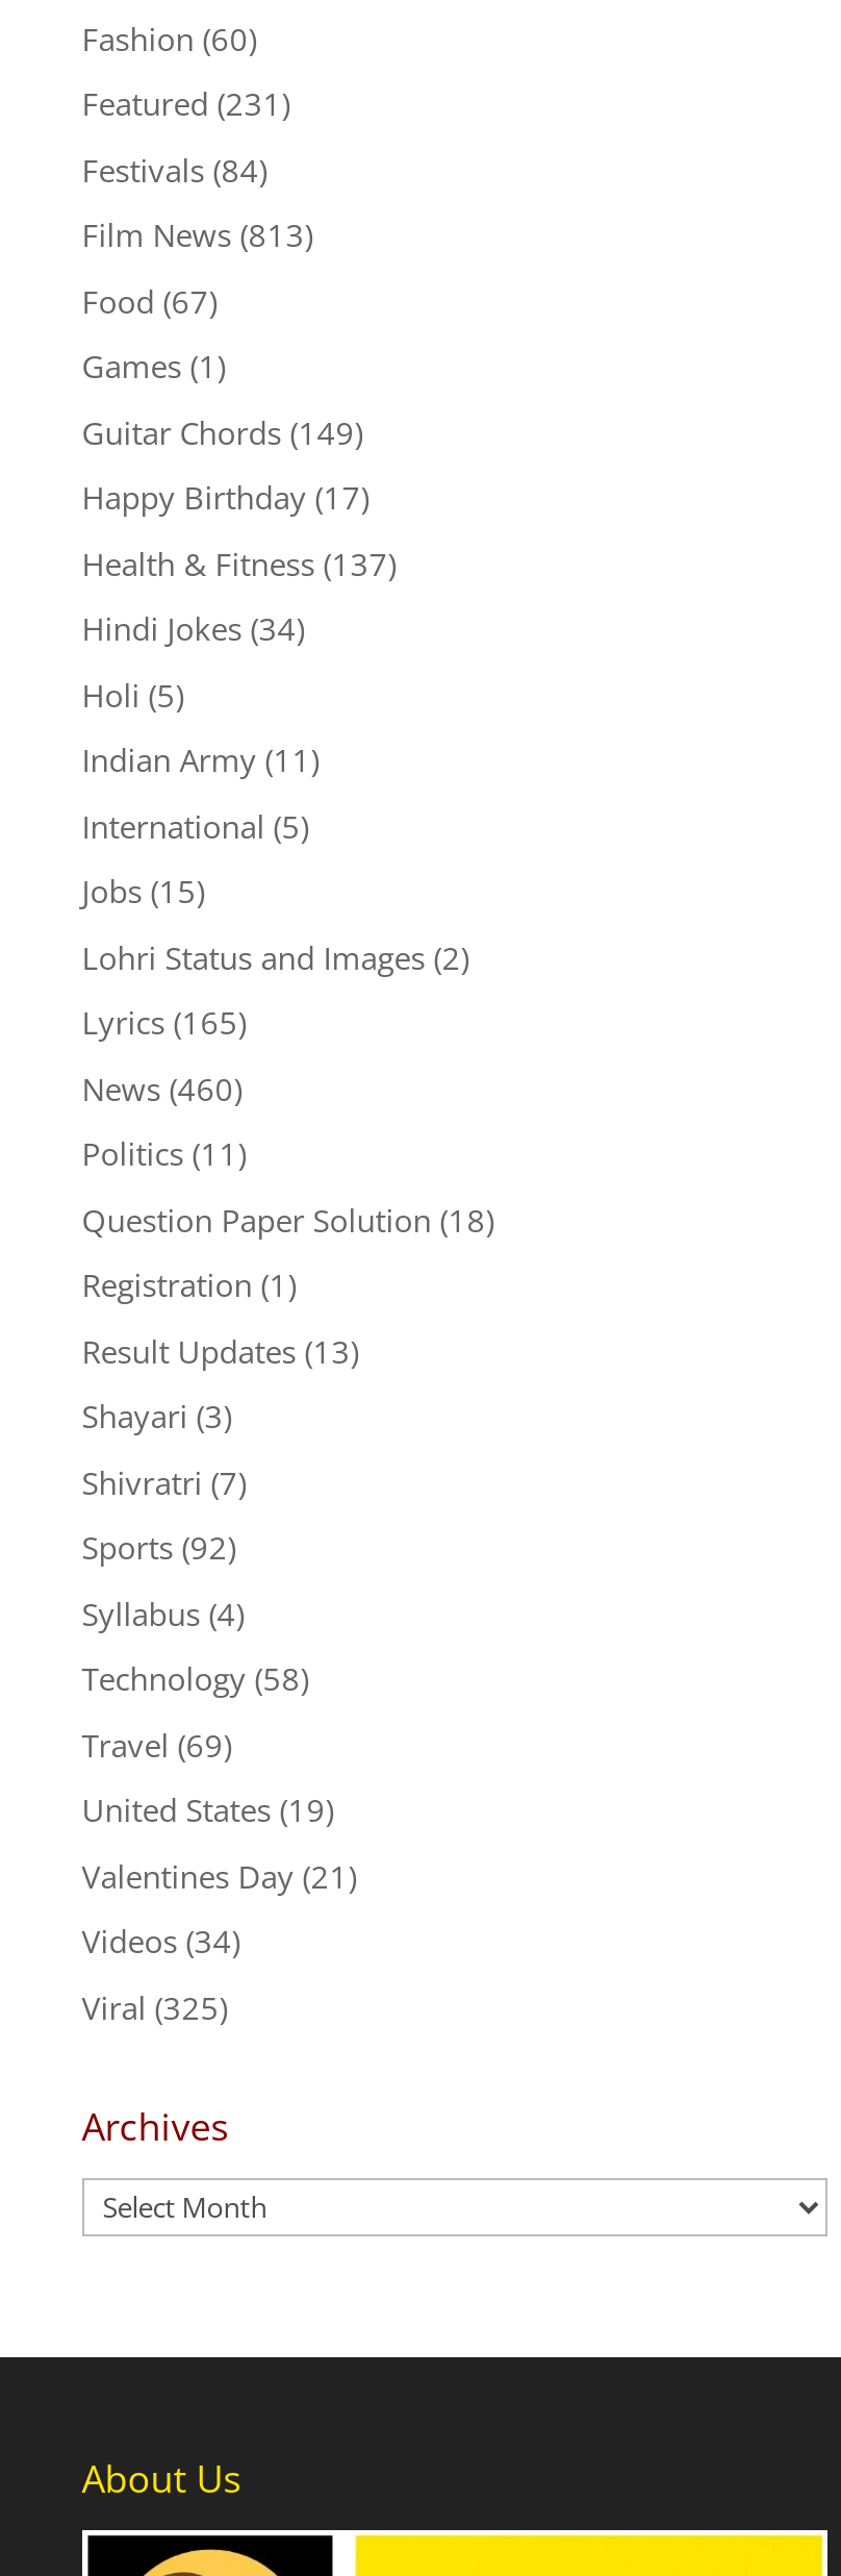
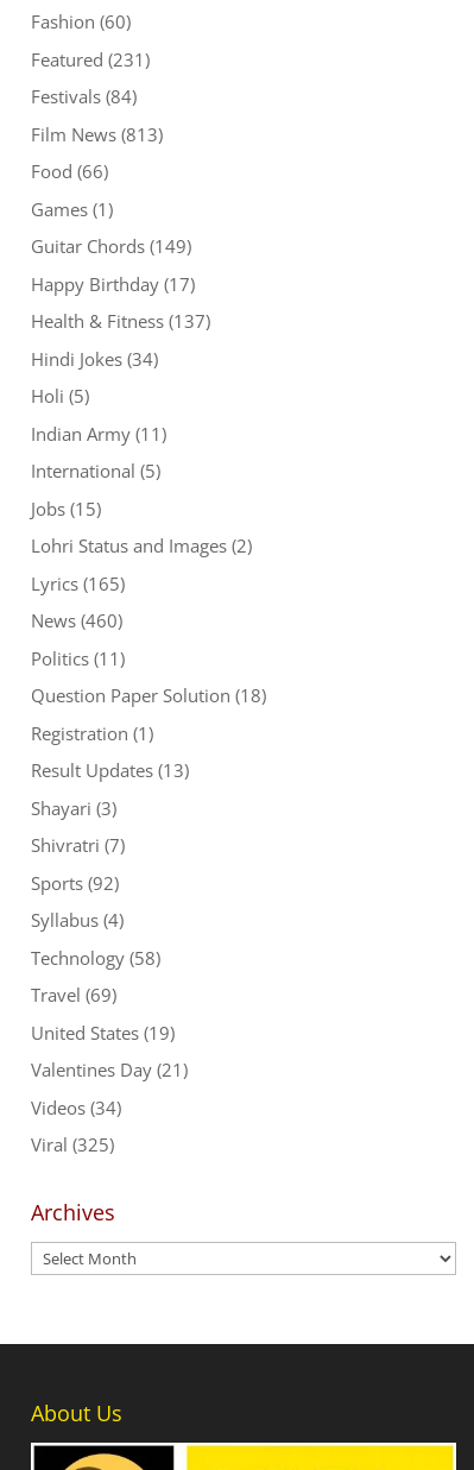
- Food (67)
+ Food (66)
